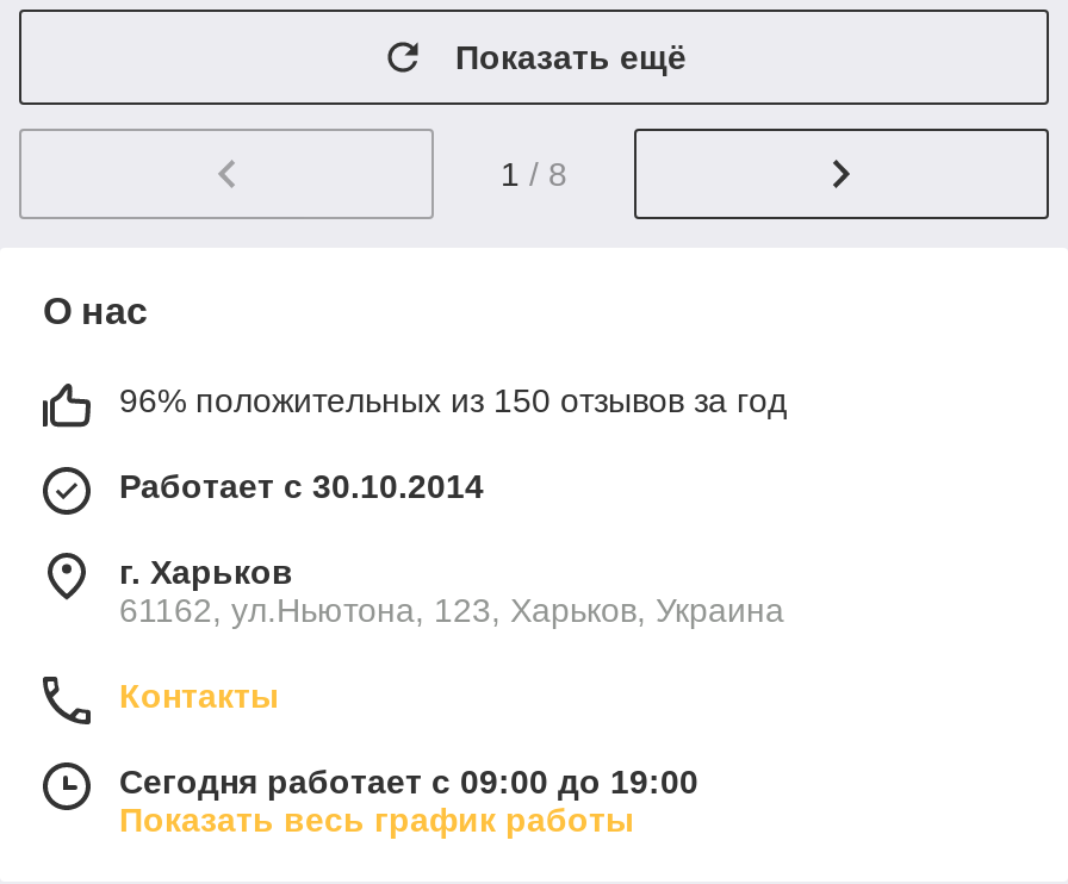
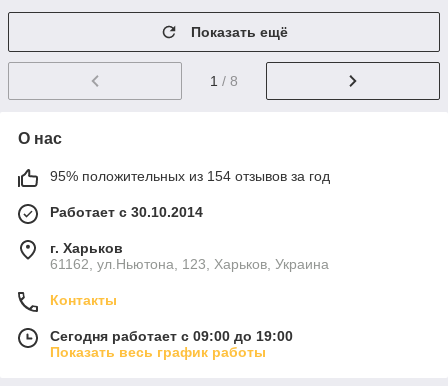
- 96% положительных из 150 отзывов за год
+ 95% положительных из 154 отзывов за год
